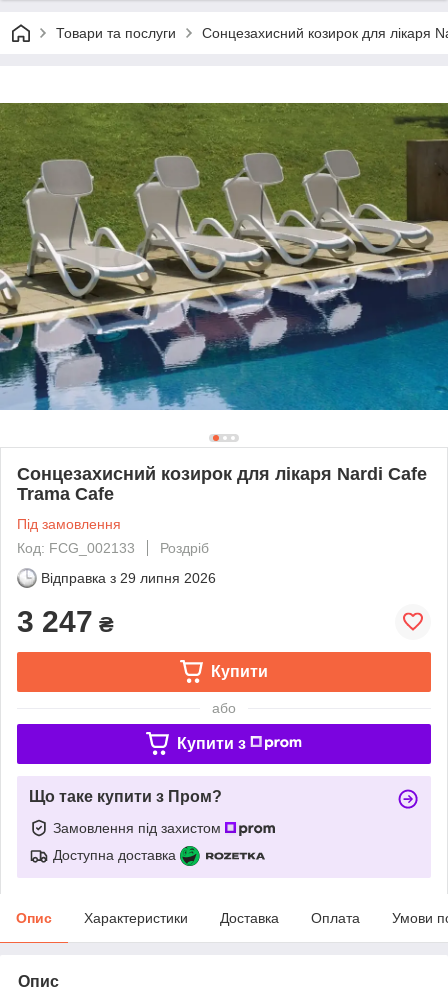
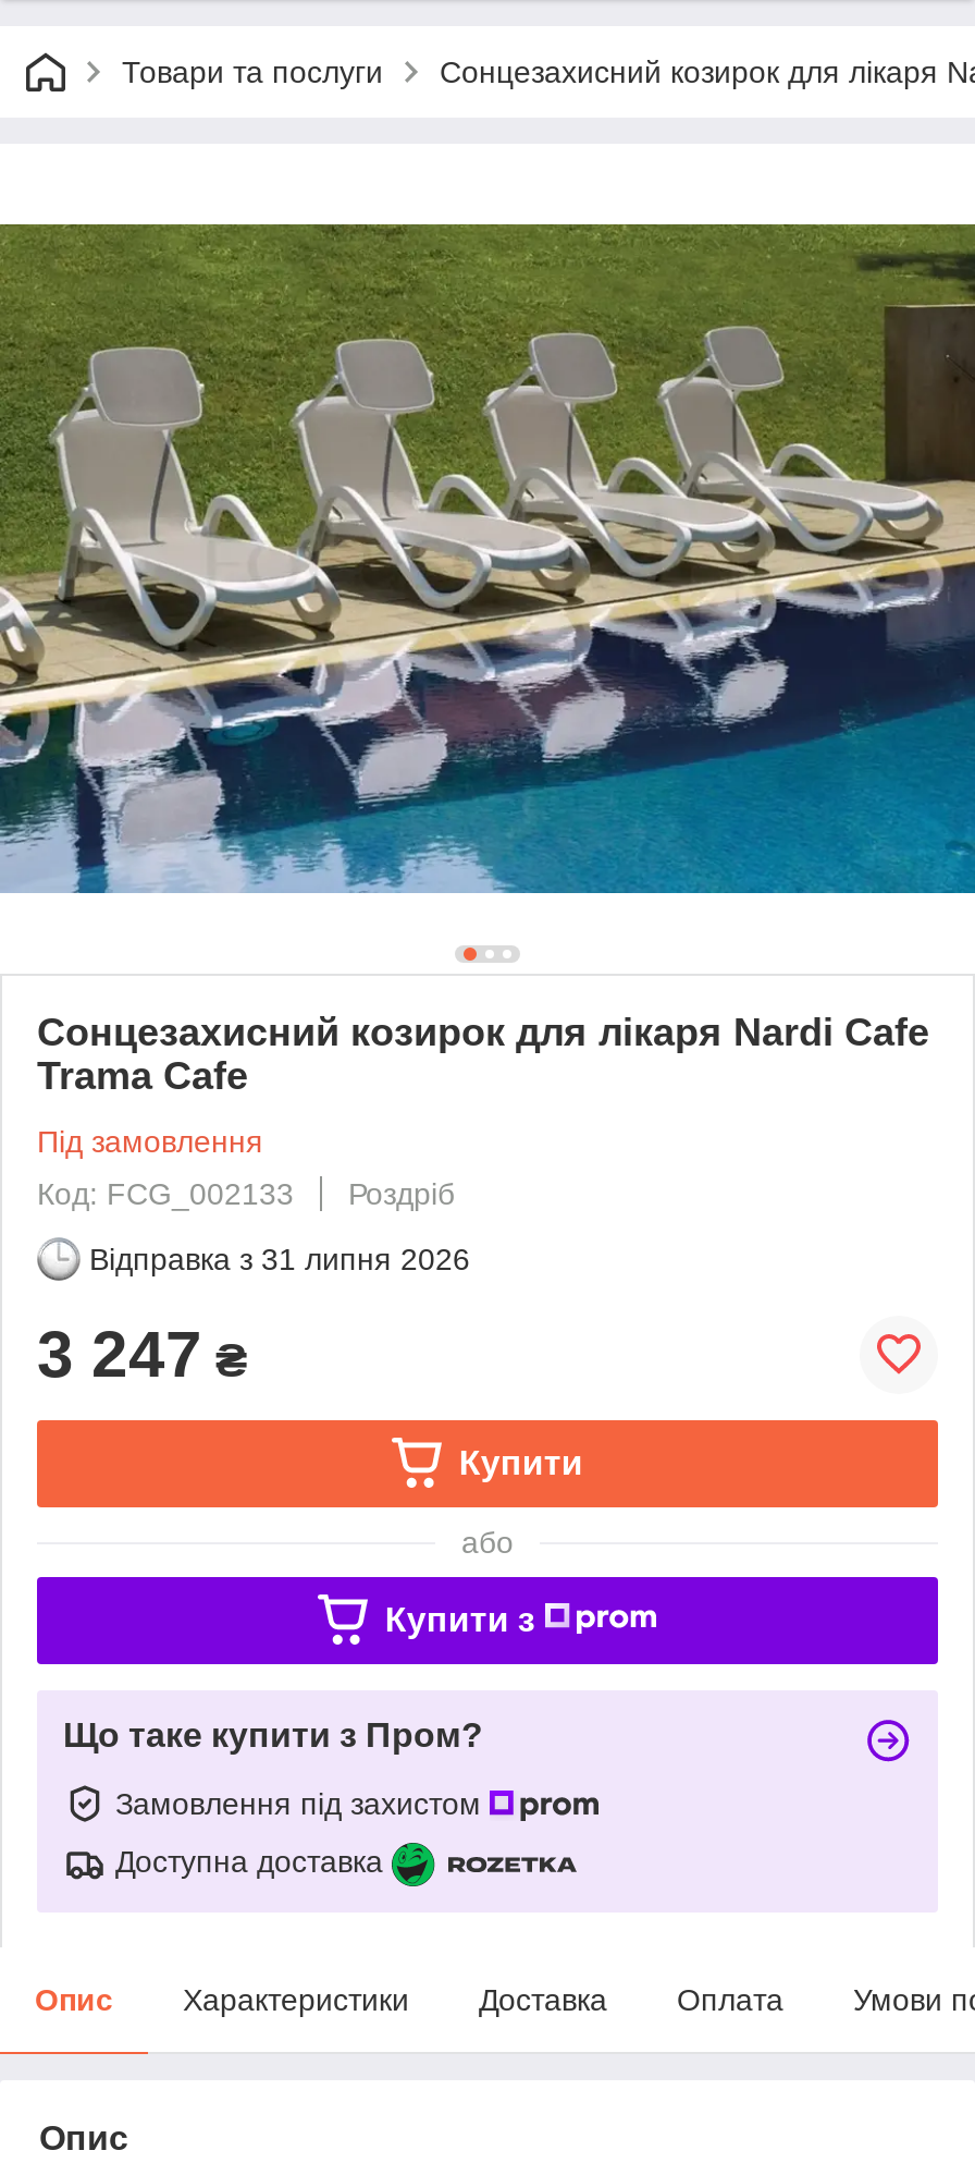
- Відправка з 29 липня 2026
+ Відправка з 31 липня 2026
